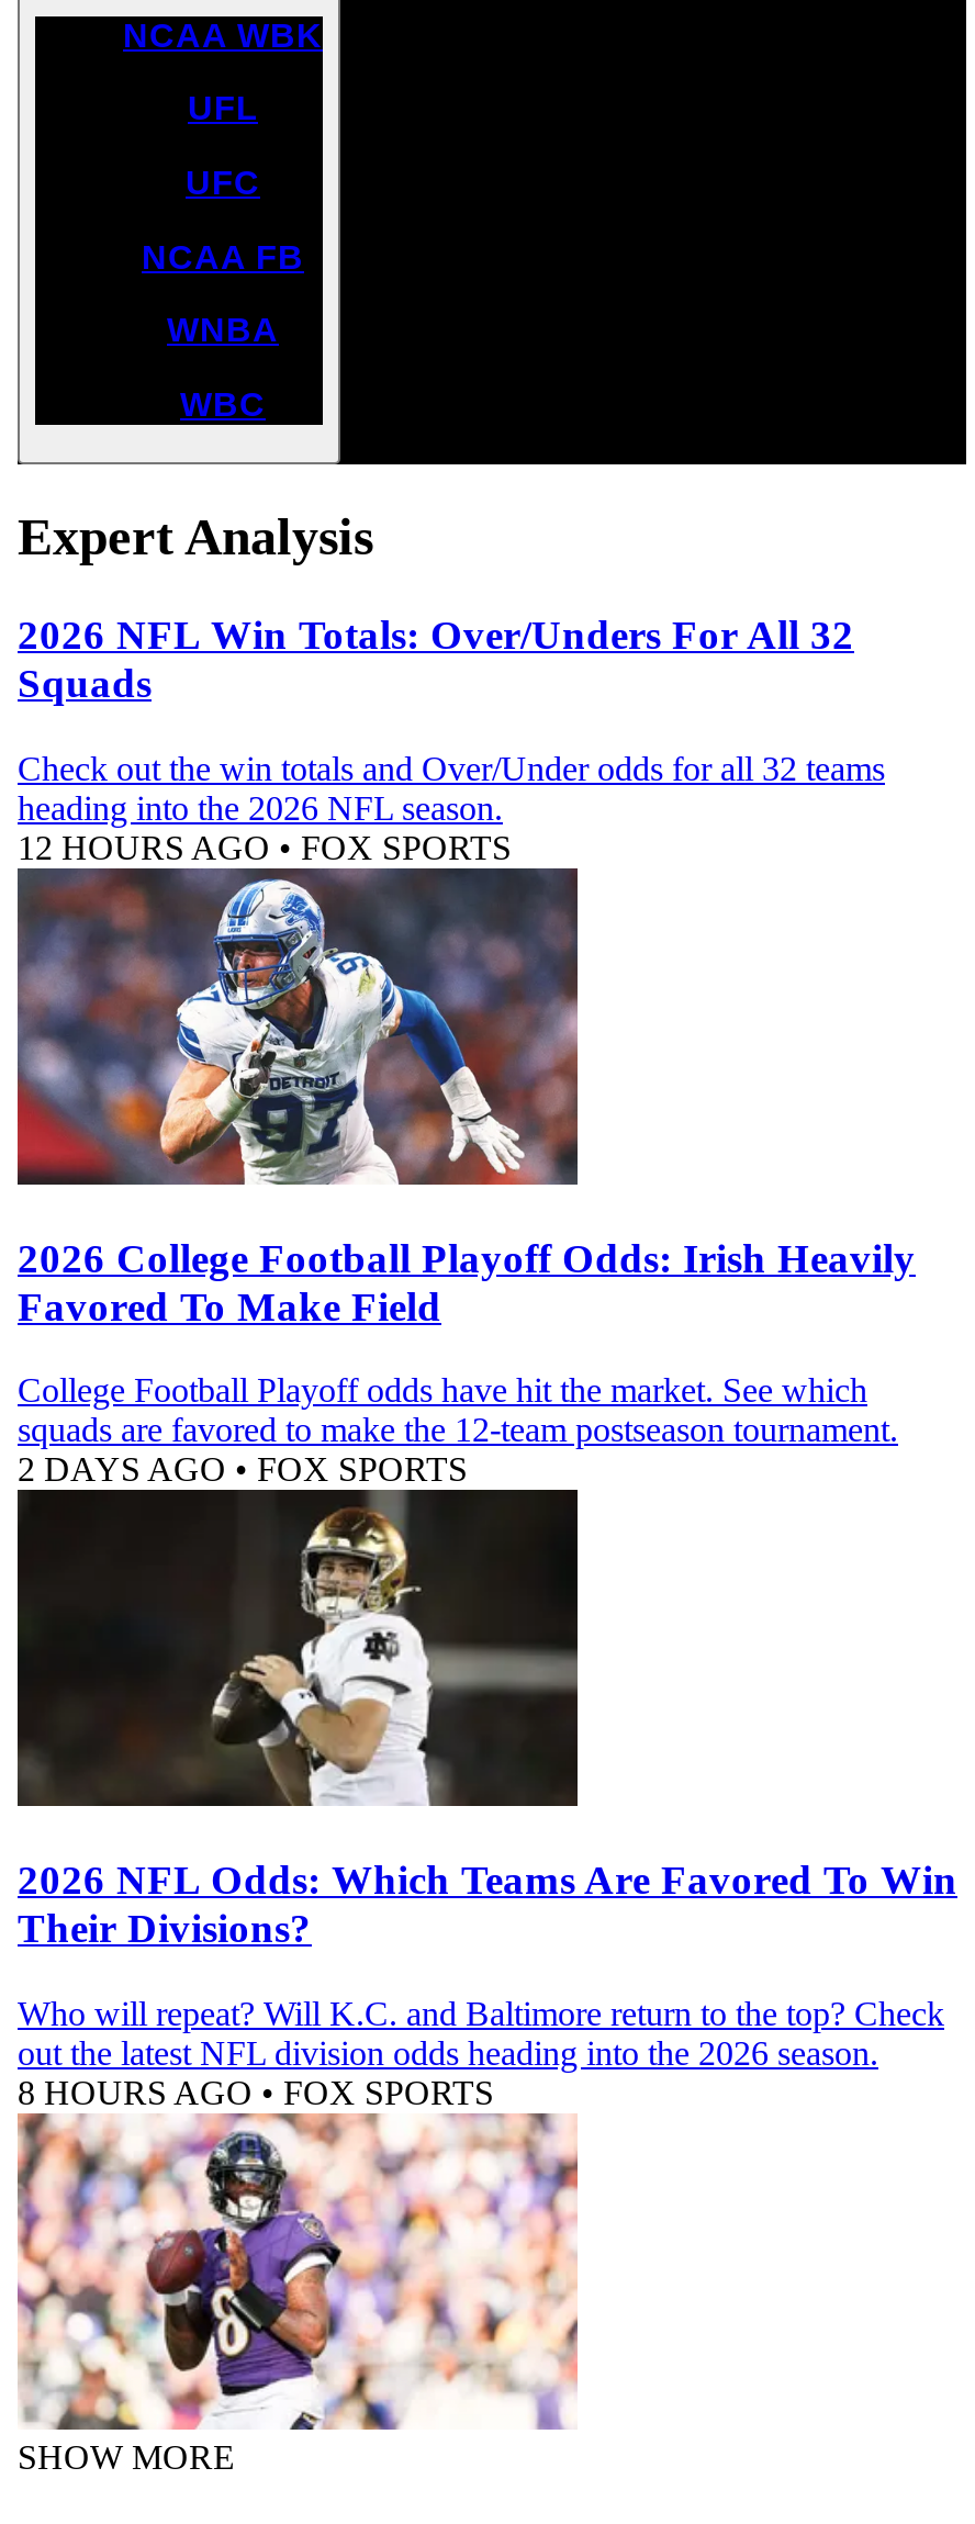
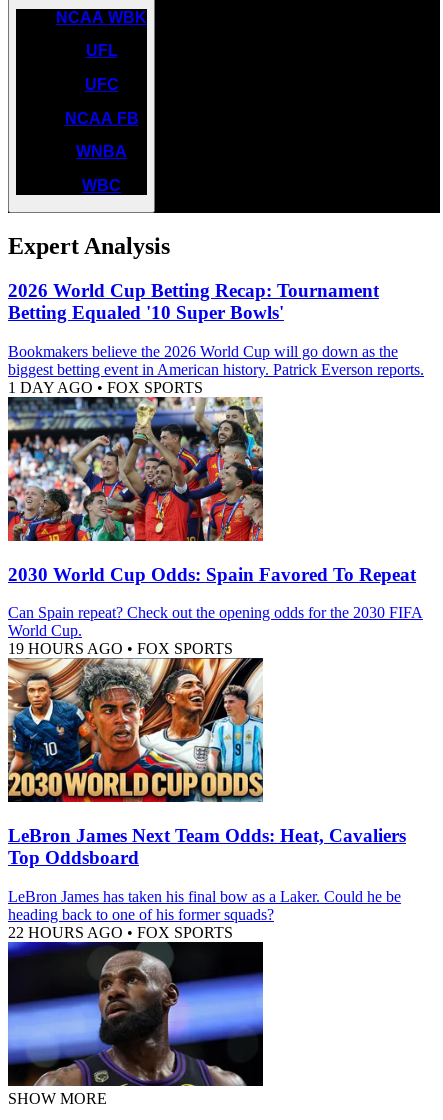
- 2026 NFL Win Totals: Over/Unders For All 32
- Squads
+ 2026 World Cup Betting Recap: Tournament
+ Betting Equaled '10 Super Bowls'

- Check out the win totals and Over/Under odds for all 32 teams
- heading into the 2026 NFL season.
- 12 HOURS AGO • FOX SPORTS
+ Bookmakers believe the 2026 World Cup will go down as the
+ biggest betting event in American history. Patrick Everson reports.
+ 1 DAY AGO • FOX SPORTS

- [image]
- 2026 College Football Playoff Odds: Irish Heavily
- Favored To Make Field
+ [image]
+ 2030 World Cup Odds: Spain Favored To Repeat

- College Football Playoff odds have hit the market. See which
- squads are favored to make the 12-team postseason tournament.
- 2 DAYS AGO • FOX SPORTS
+ Can Spain repeat? Check out the opening odds for the 2030 FIFA
+ World Cup.
+ 19 HOURS AGO • FOX SPORTS

- [image]
- 2026 NFL Odds: Which Teams Are Favored To Win
- Their Divisions?
+ [image]
+ LeBron James Next Team Odds: Heat, Cavaliers
+ Top Oddsboard

- Who will repeat? Will K.C. and Baltimore return to the top? Check
- out the latest NFL division odds heading into the 2026 season.
- 8 HOURS AGO • FOX SPORTS
+ LeBron James has taken his final bow as a Laker. Could he be
+ heading back to one of his former squads?
+ 22 HOURS AGO • FOX SPORTS

- [image]
+ [image]
